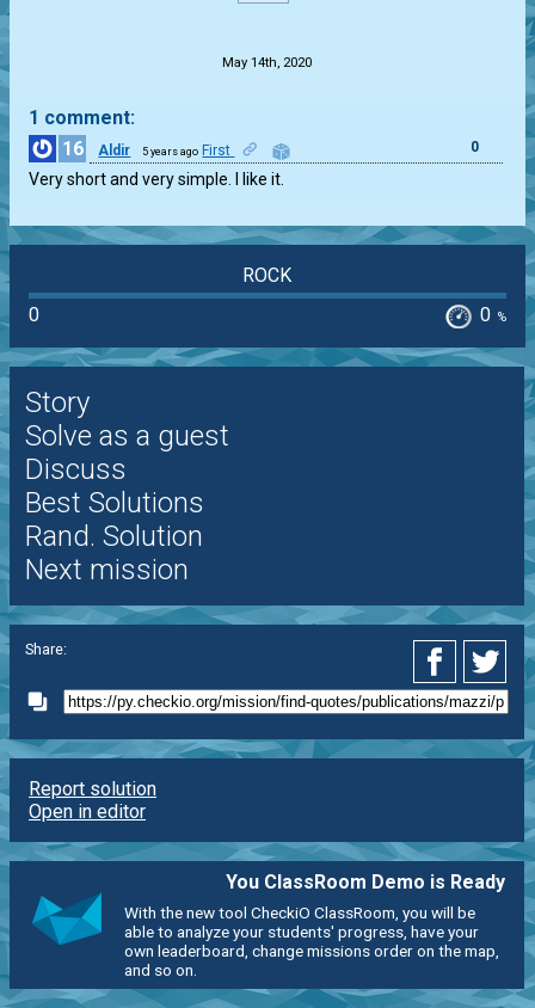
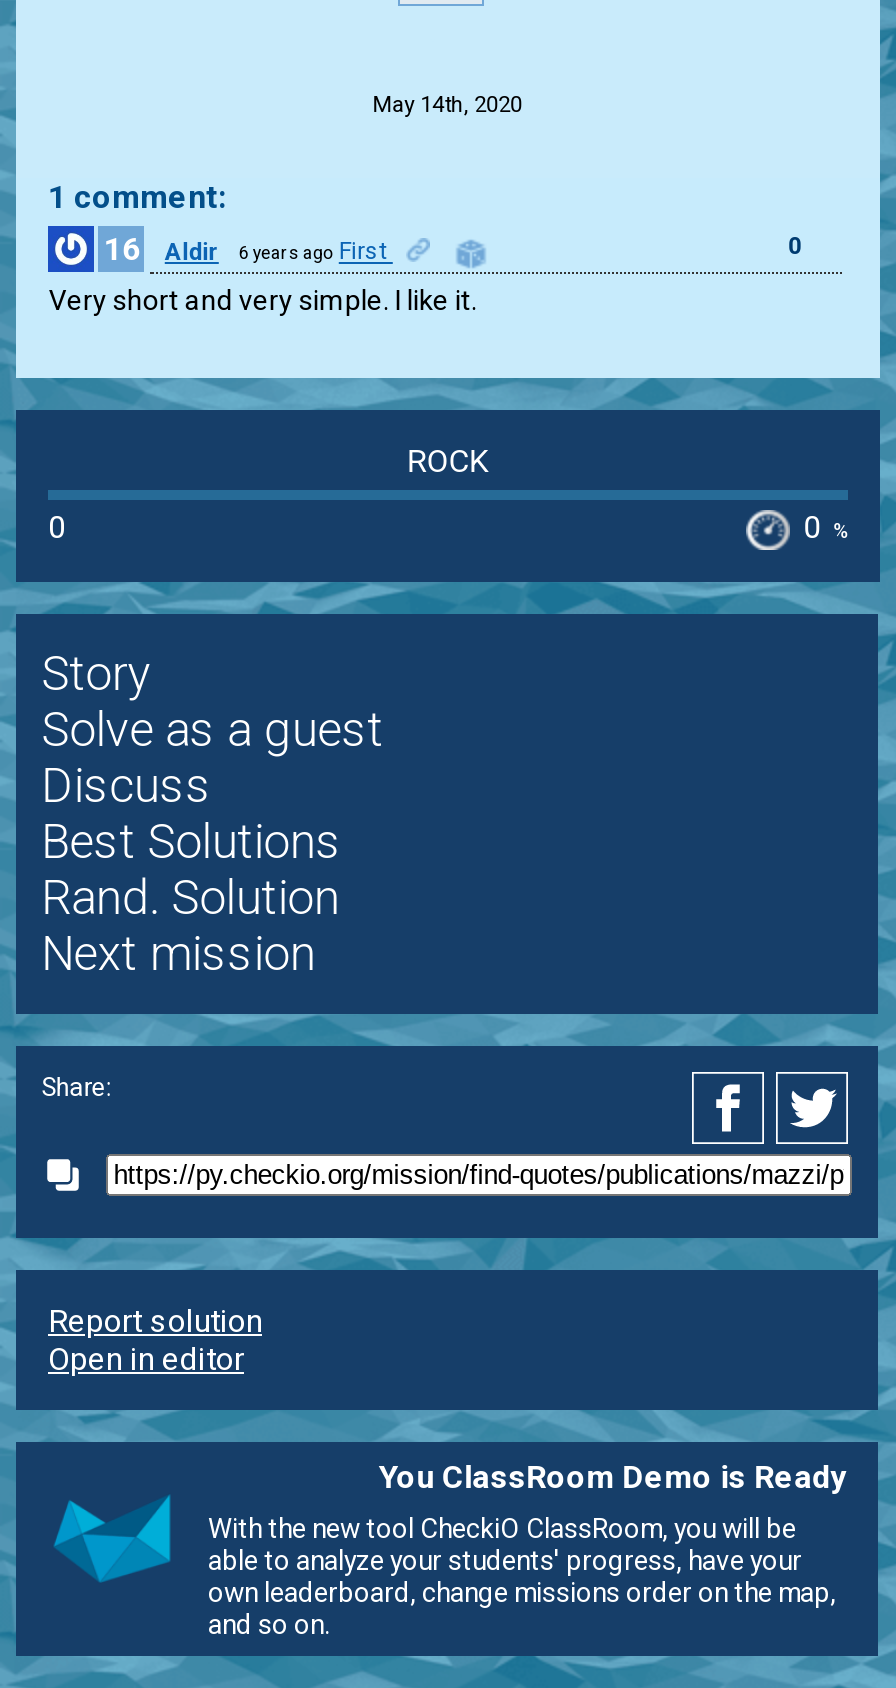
- 5 years ago First
+ 6 years ago First
